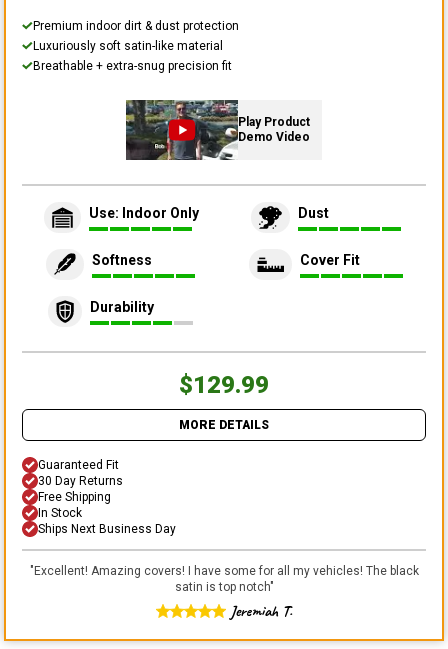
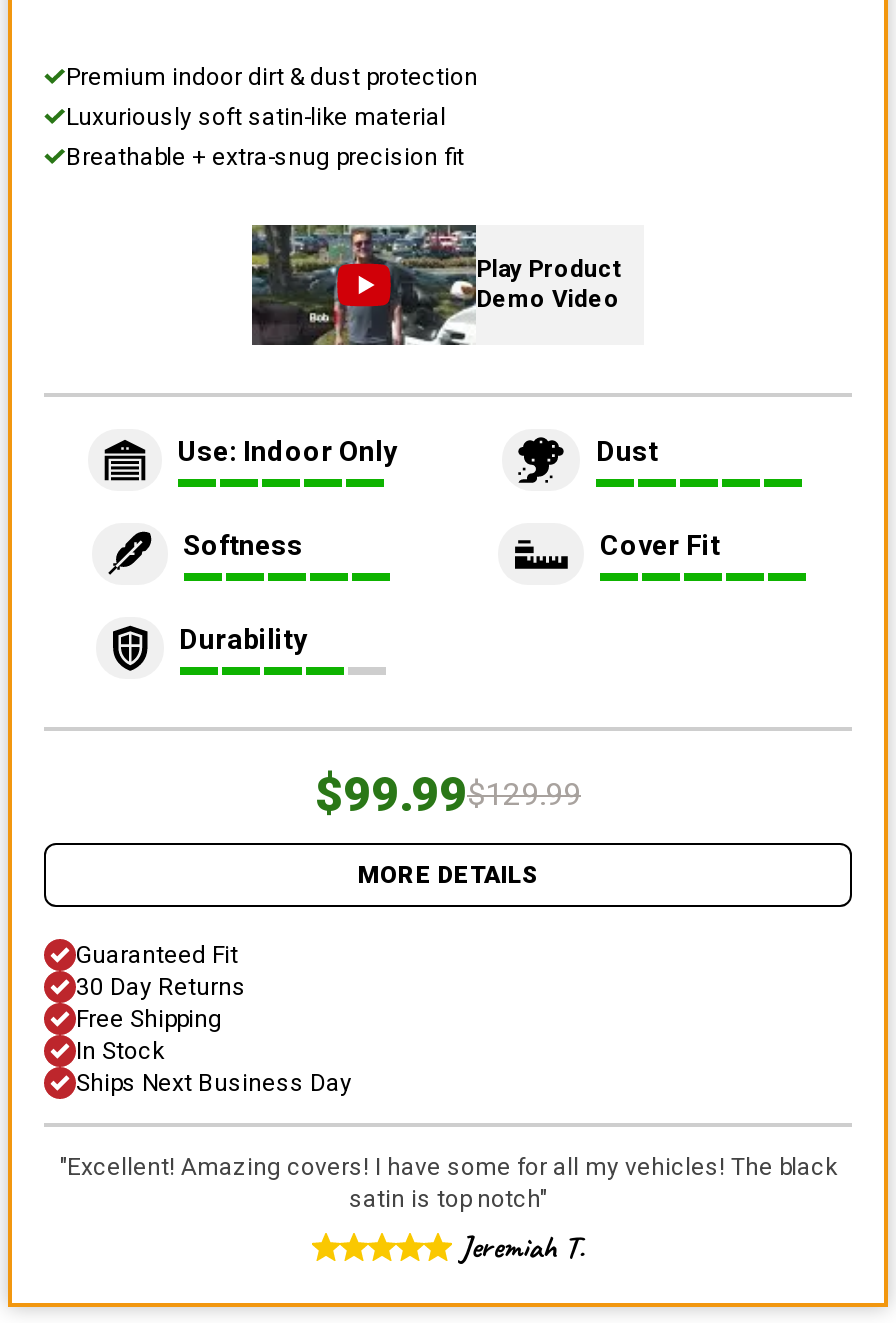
- $129.99
+ $99.99$129.99
